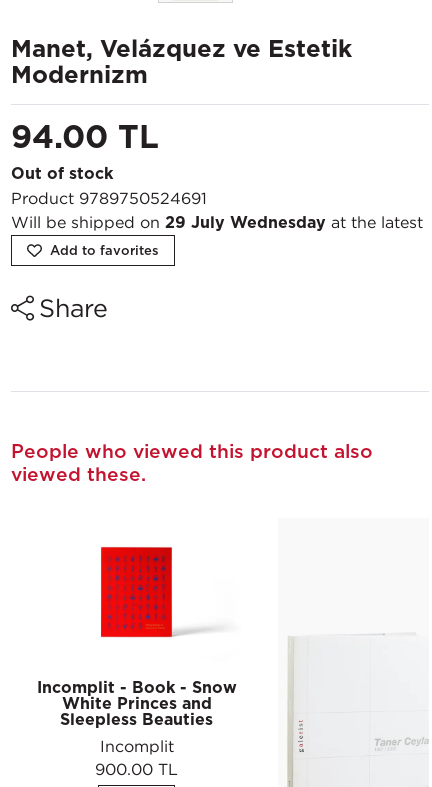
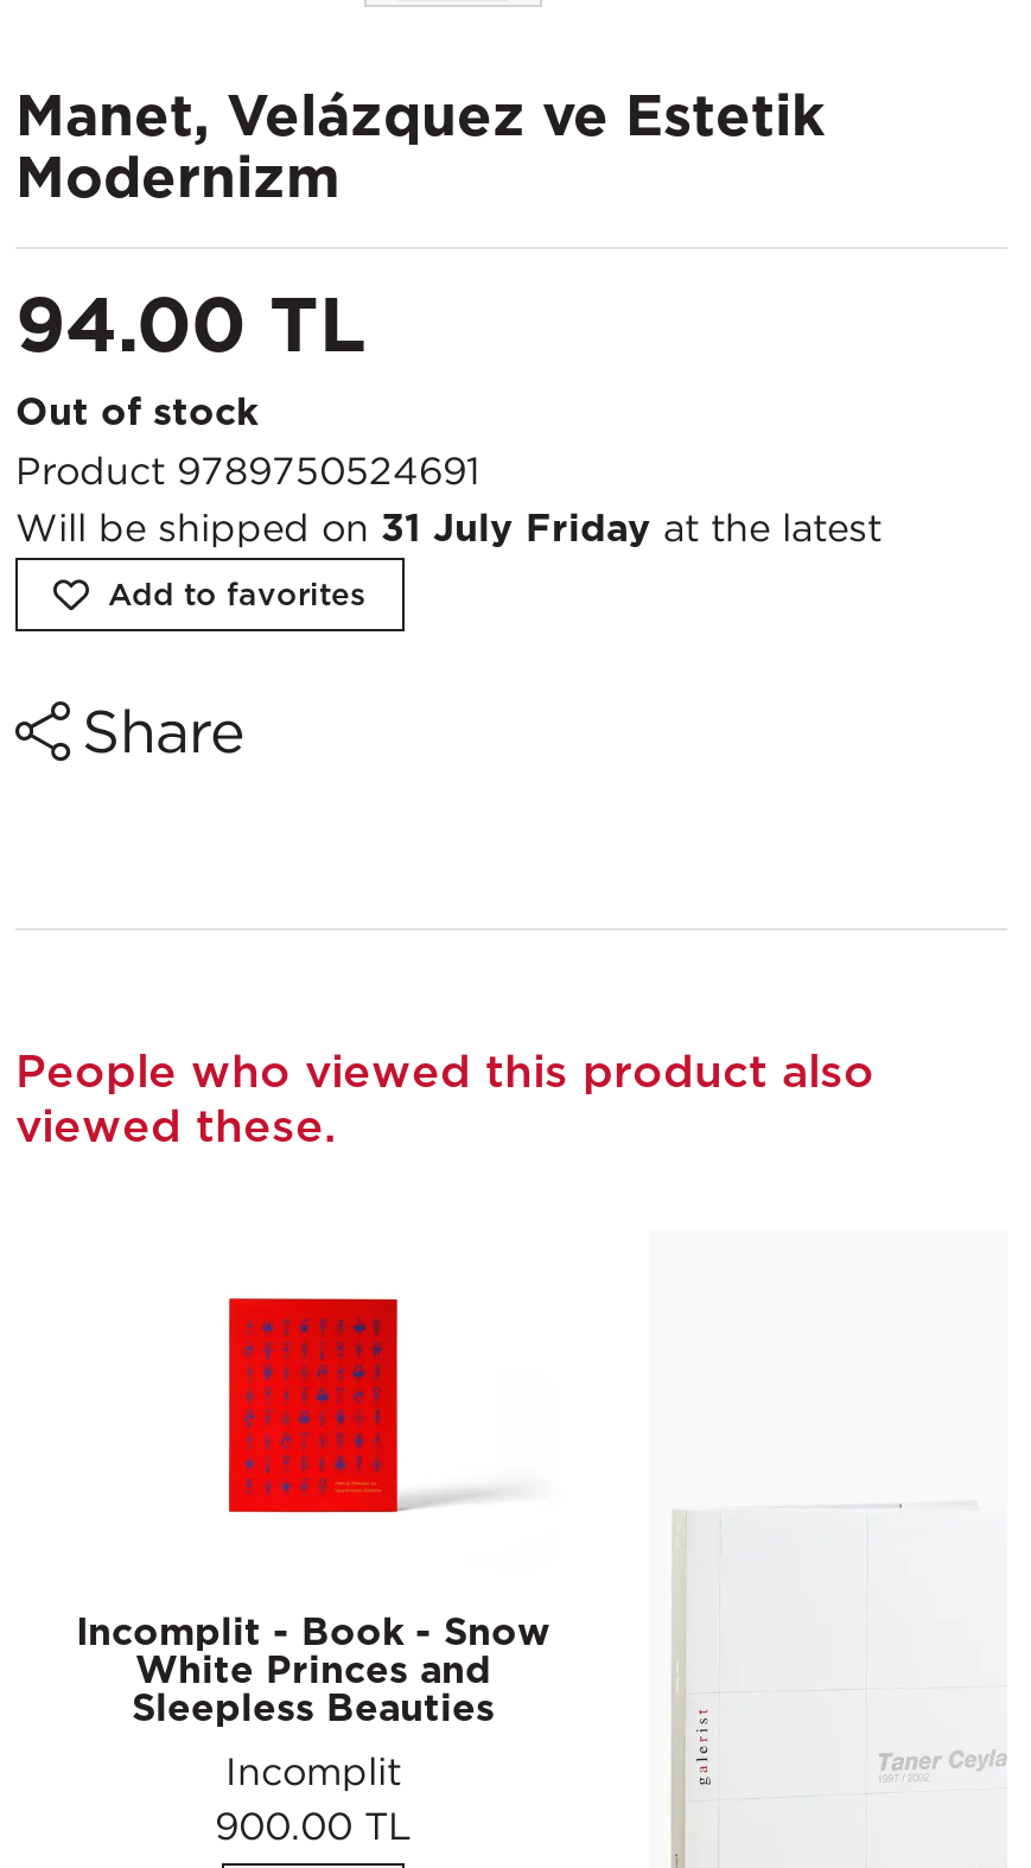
- Will be shipped on 29 July Wednesday at the latest
+ Will be shipped on 31 July Friday at the latest
